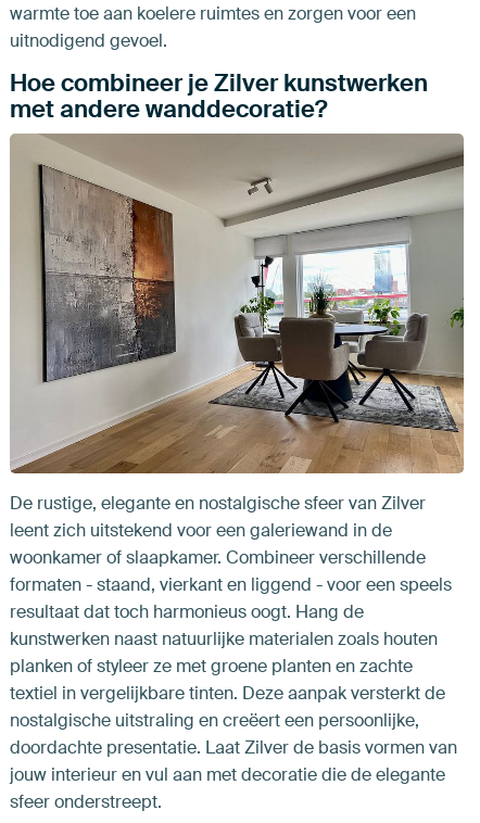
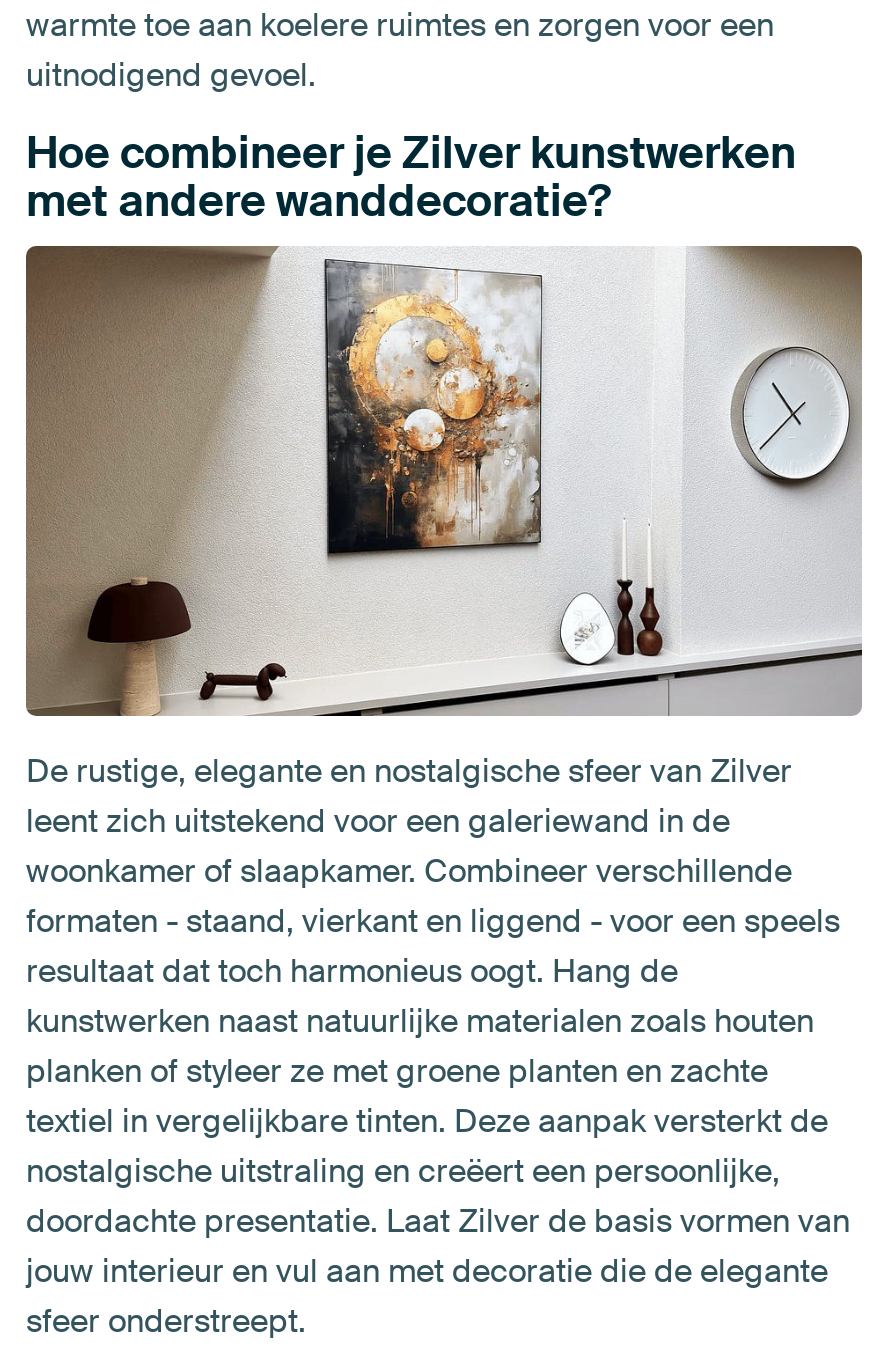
- [image]
+ [image]
